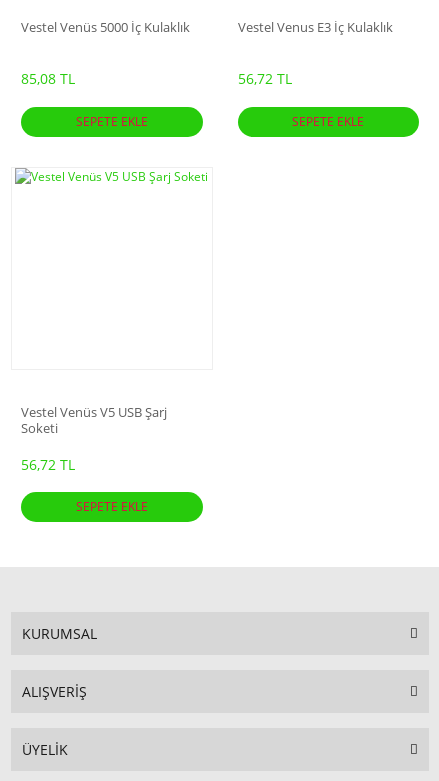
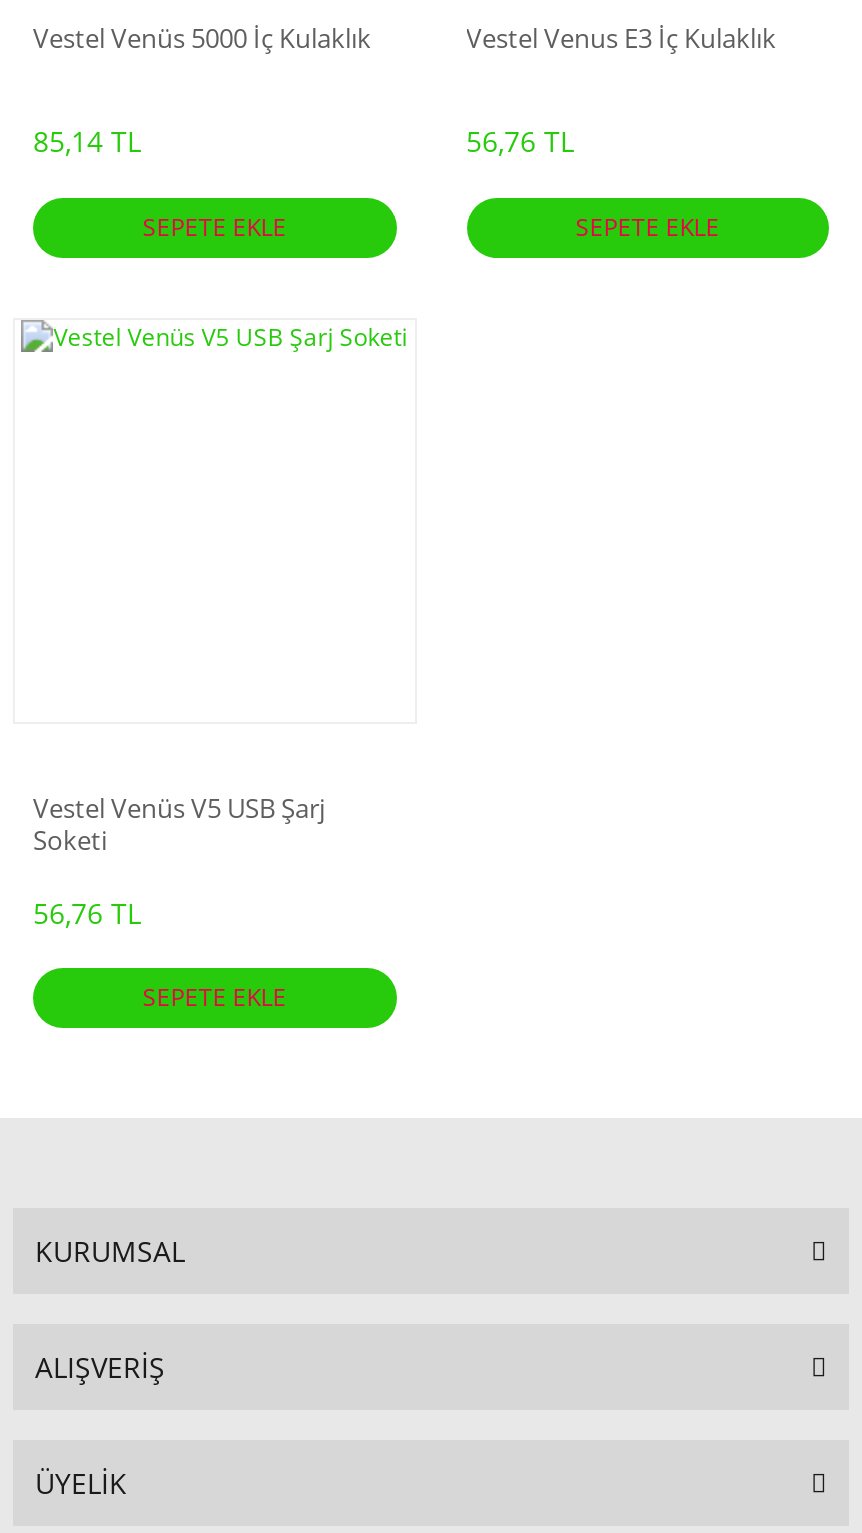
- 85,08 TL
+ 85,14 TL

- 56,72 TL
+ 56,76 TL

- 56,72 TL
+ 56,76 TL
